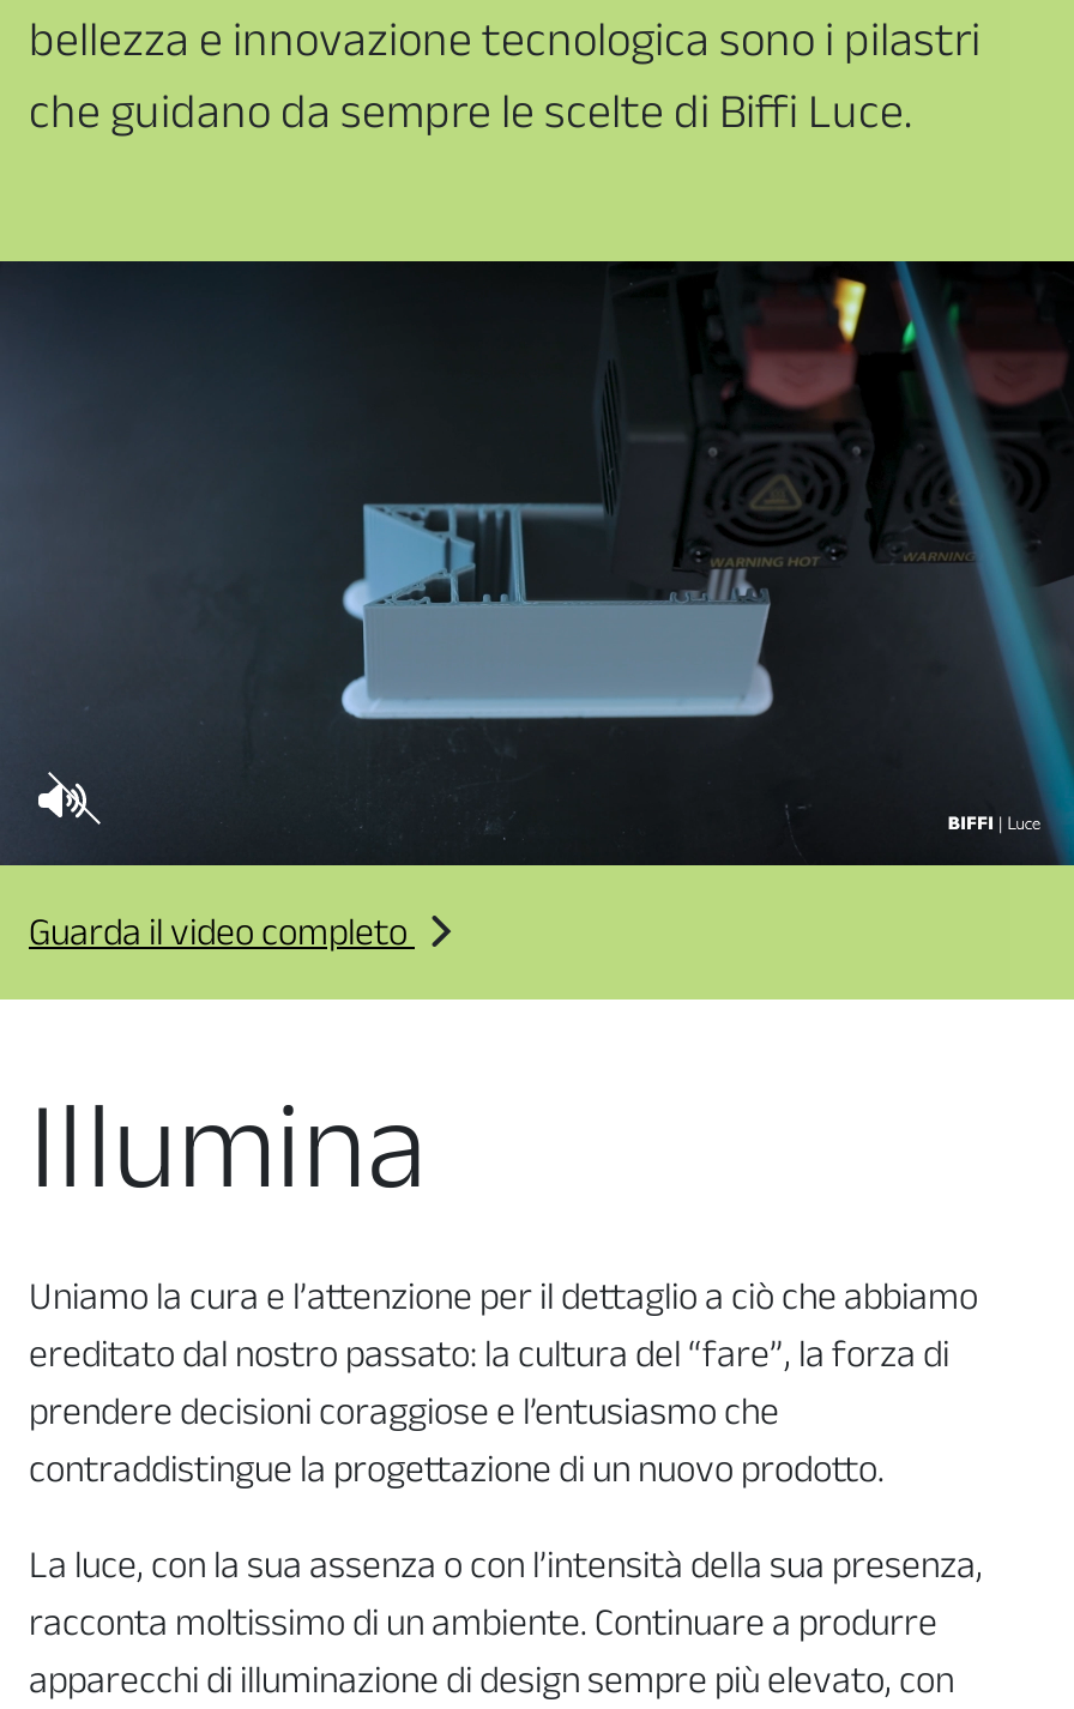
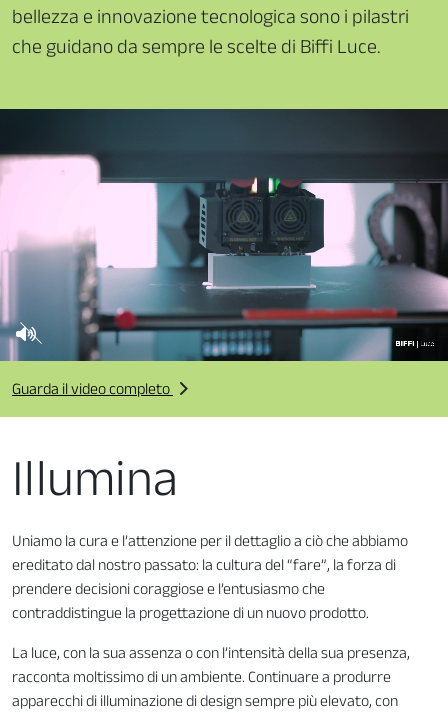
- [image]
+ [image]
